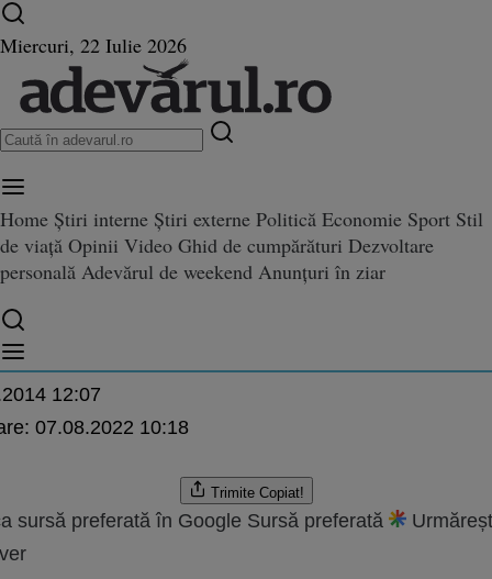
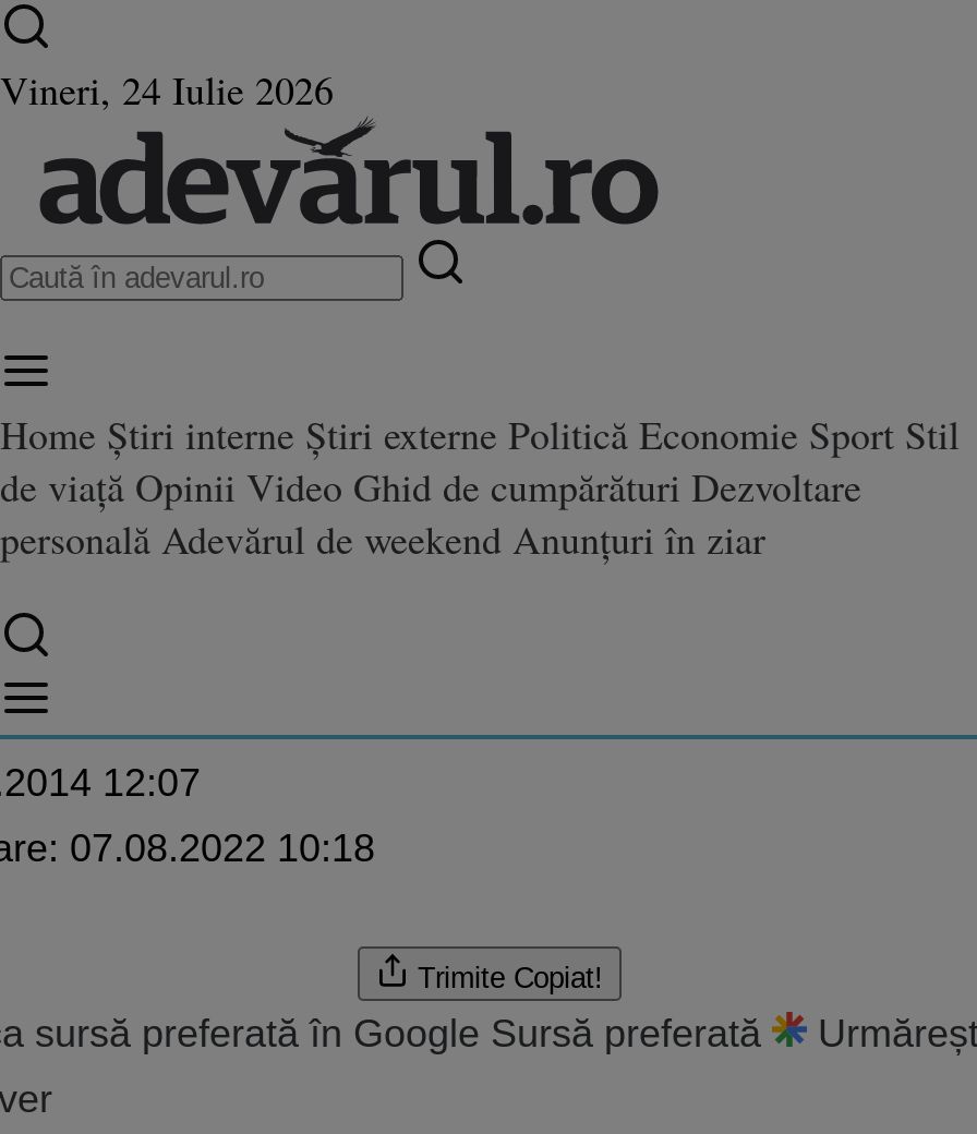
- Miercuri, 22 Iulie 2026
+ Vineri, 24 Iulie 2026
